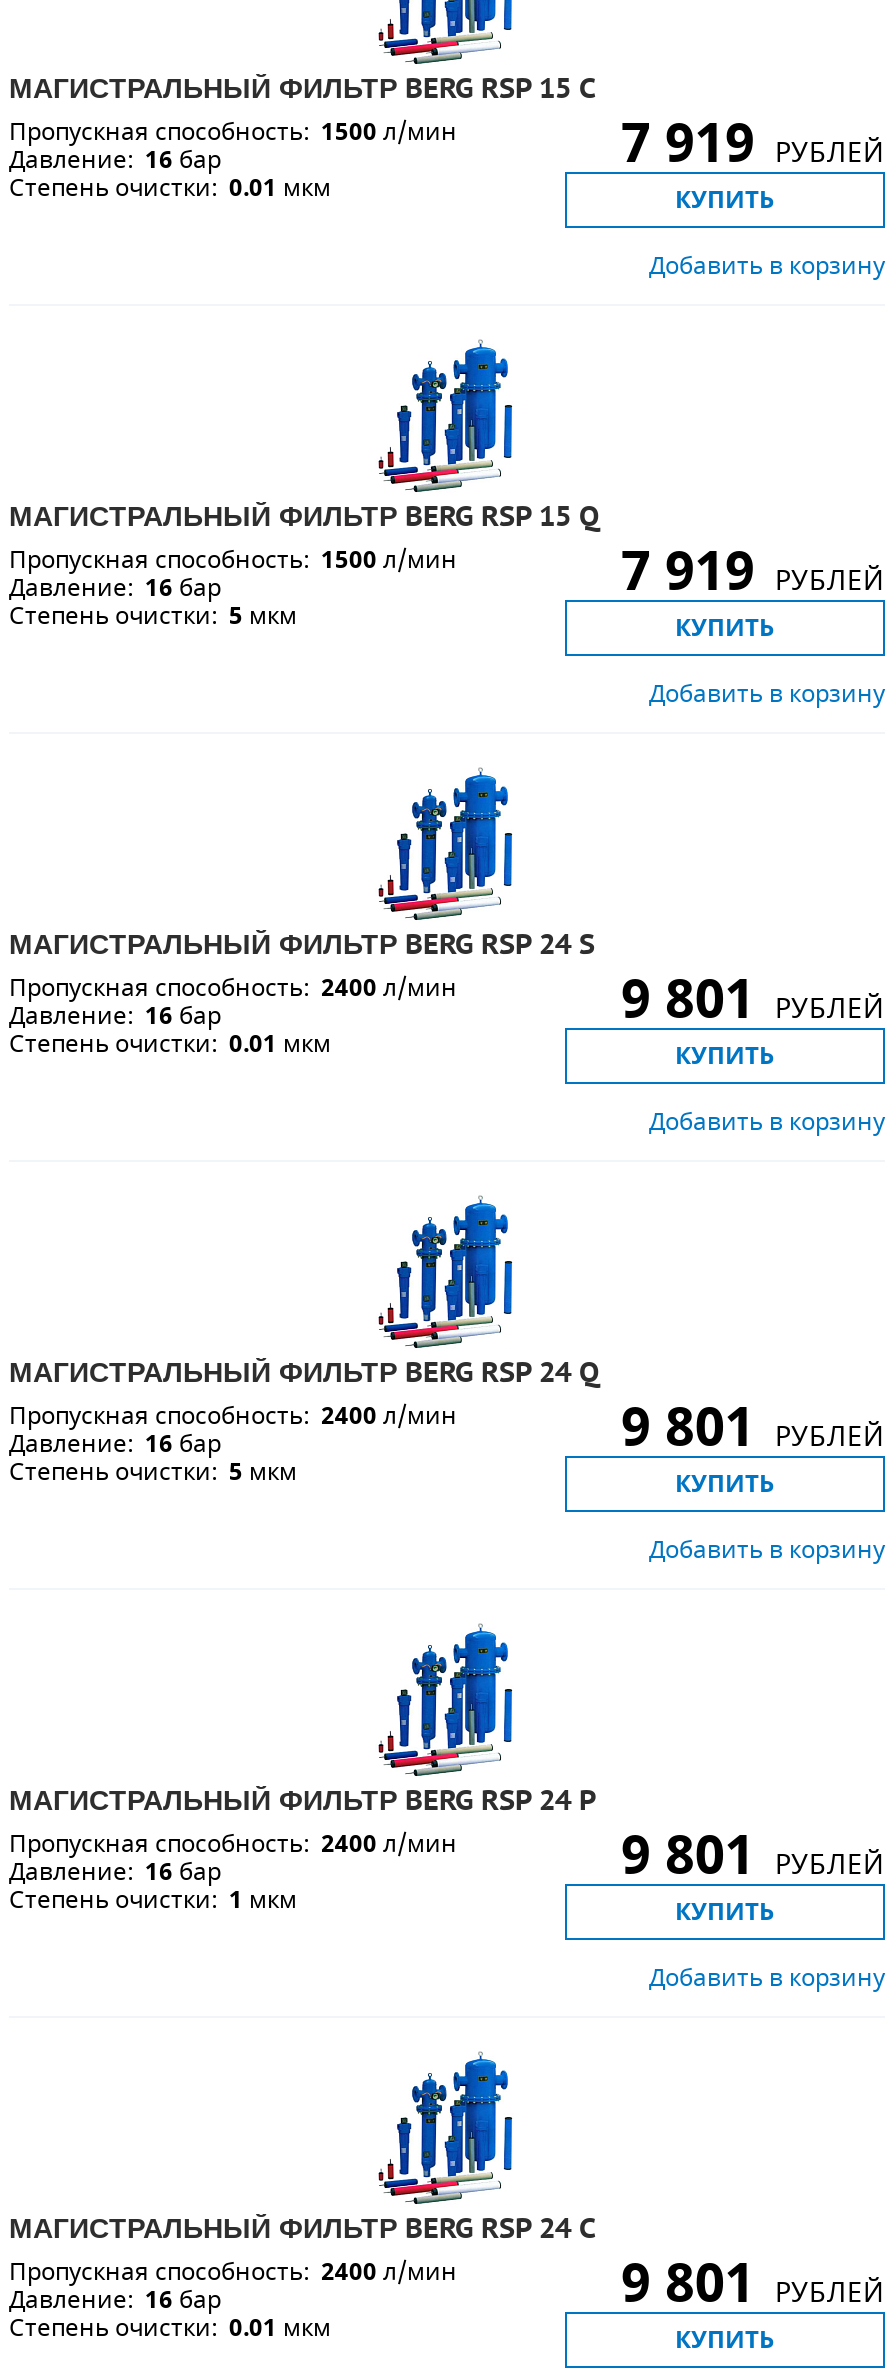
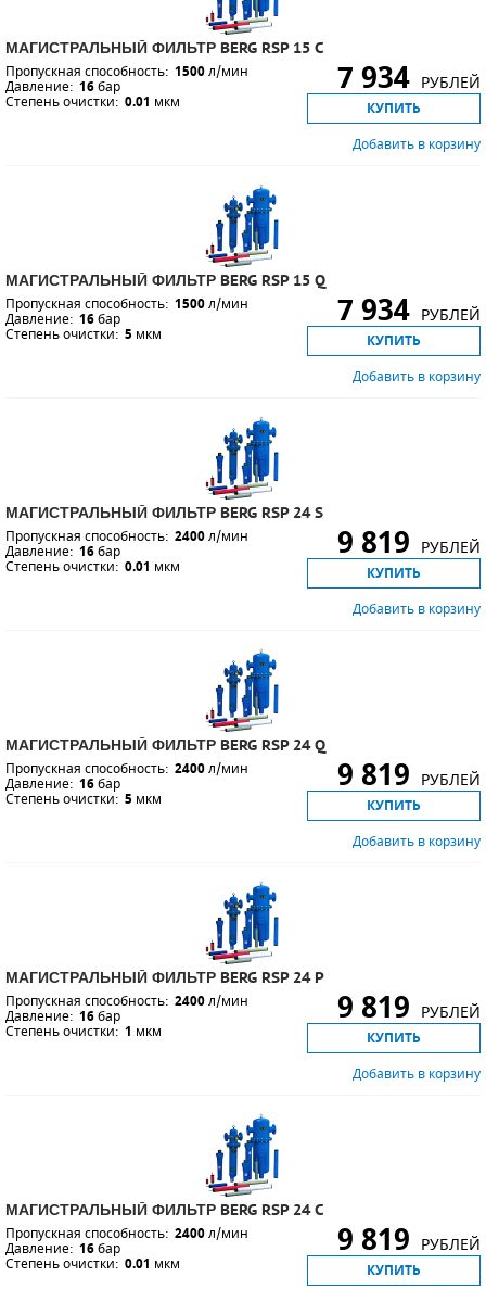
- 7 919 РУБЛЕЙ
+ 7 934 РУБЛЕЙ

- 7 919 РУБЛЕЙ
+ 7 934 РУБЛЕЙ

- 9 801 РУБЛЕЙ
+ 9 819 РУБЛЕЙ

- 9 801 РУБЛЕЙ
+ 9 819 РУБЛЕЙ

- 9 801 РУБЛЕЙ
+ 9 819 РУБЛЕЙ

- 9 801 РУБЛЕЙ
+ 9 819 РУБЛЕЙ
